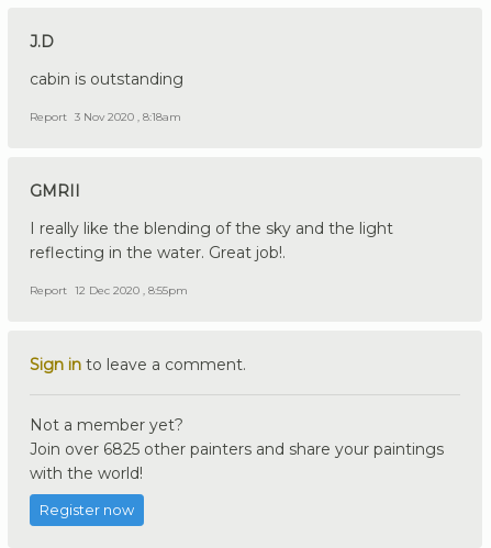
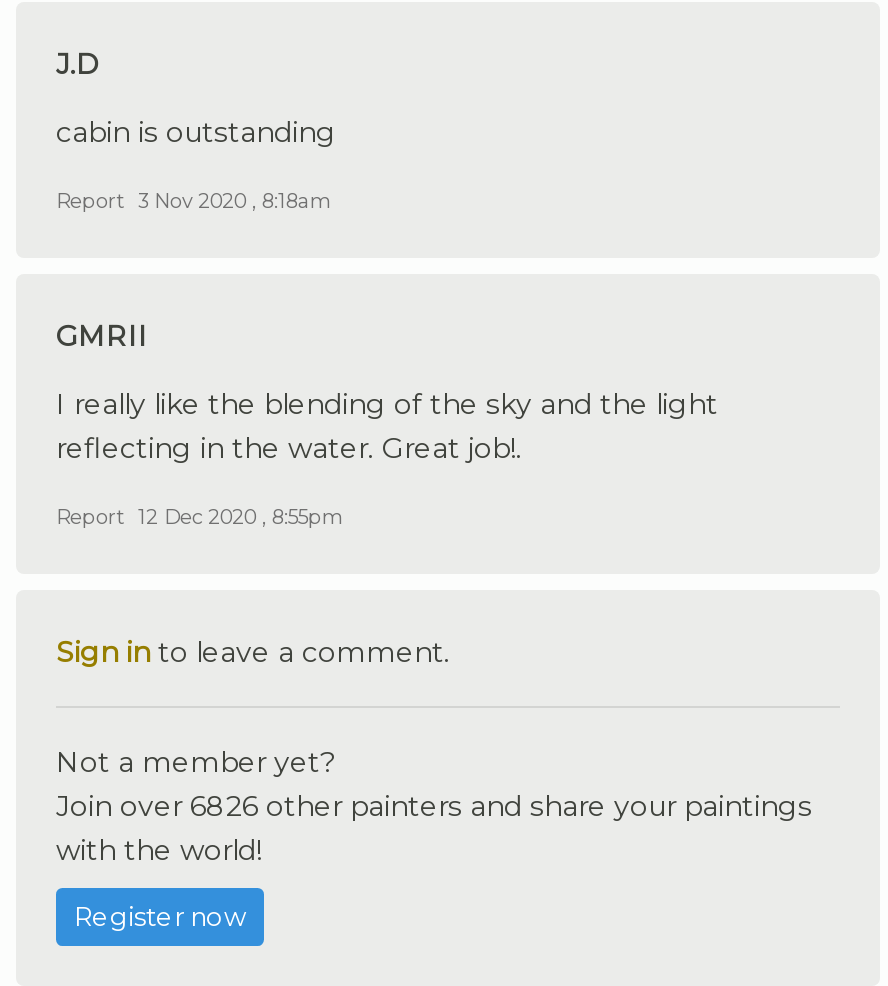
- Join over 6825 other painters and share your paintings
+ Join over 6826 other painters and share your paintings
